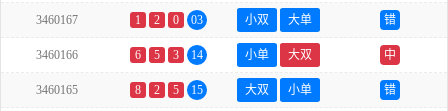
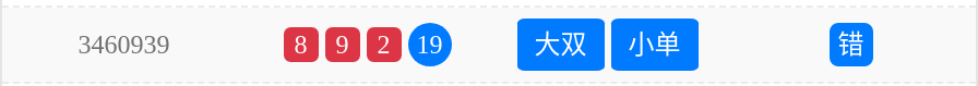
- 3460167
- 1
+ 3460939
+ 8
+ 9

- 0
- 03
- 小双
- 大单
- 错
- 3460166
- 6
- 5
- 3
- 14
- 小单
- 大双
- 中
- 3460165
- 8
- 2
- 5
- 15
+ 19
